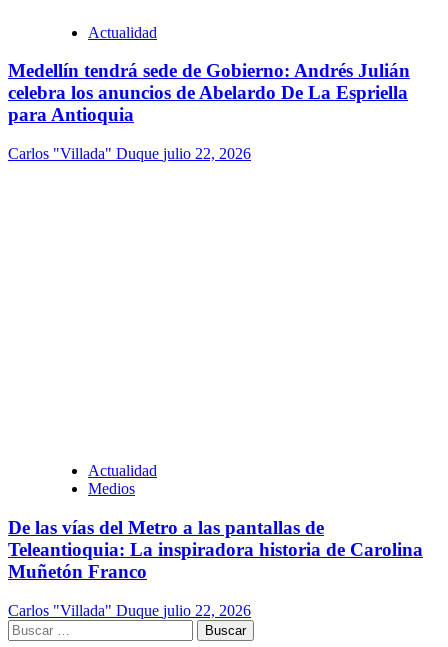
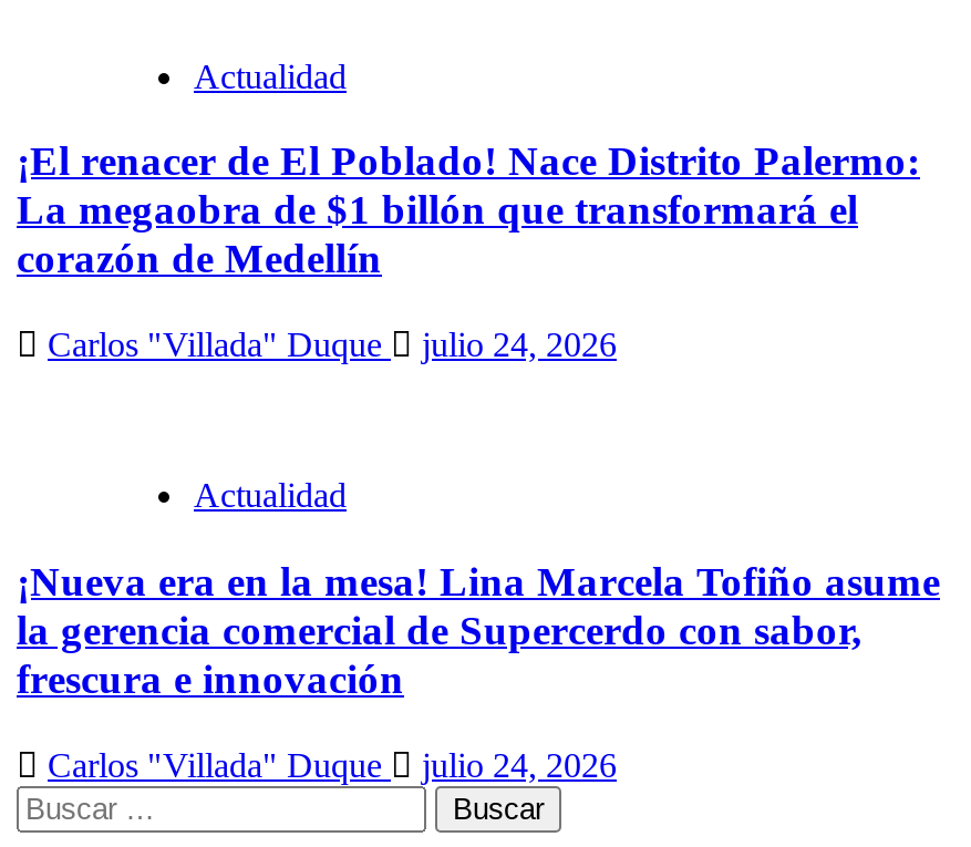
- Medellín tendrá sede de Gobierno: Andrés Julián
- celebra los anuncios de Abelardo De La Espriella
- para Antioquia
+ ¡El renacer de El Poblado! Nace Distrito Palermo:
+ La megaobra de $1 billón que transformará el
+ corazón de Medellín

- Carlos "Villada" Duque julio 22, 2026
+ Carlos "Villada" Duque
+ julio 24, 2026

- Medios
- De las vías del Metro a las pantallas de
- Teleantioquia: La inspiradora historia de Carolina
- Muñetón Franco
- Carlos "Villada" Duque julio 22, 2026
+ ¡Nueva era en la mesa! Lina Marcela Tofiño asume
+ la gerencia comercial de Supercerdo con sabor,
+ frescura e innovación
+ Carlos "Villada" Duque
+ julio 24, 2026
